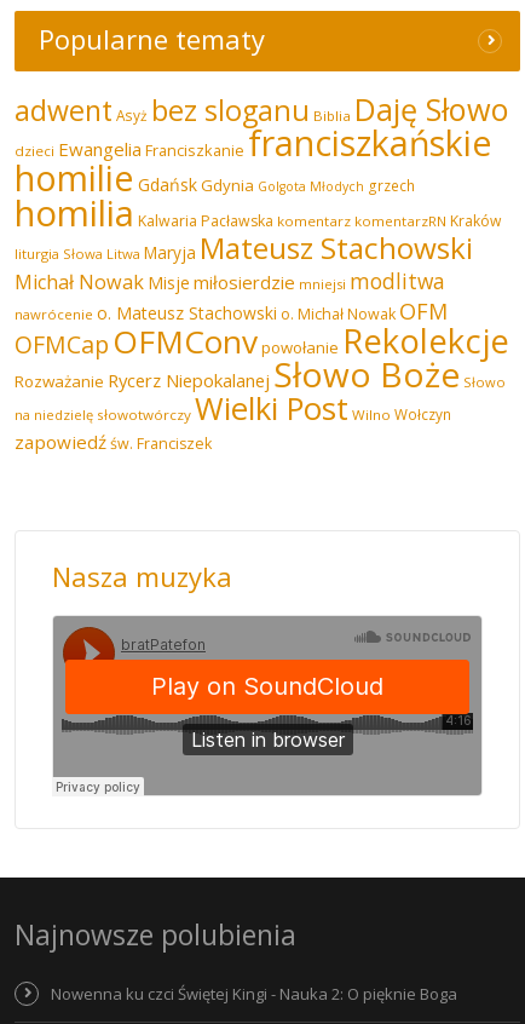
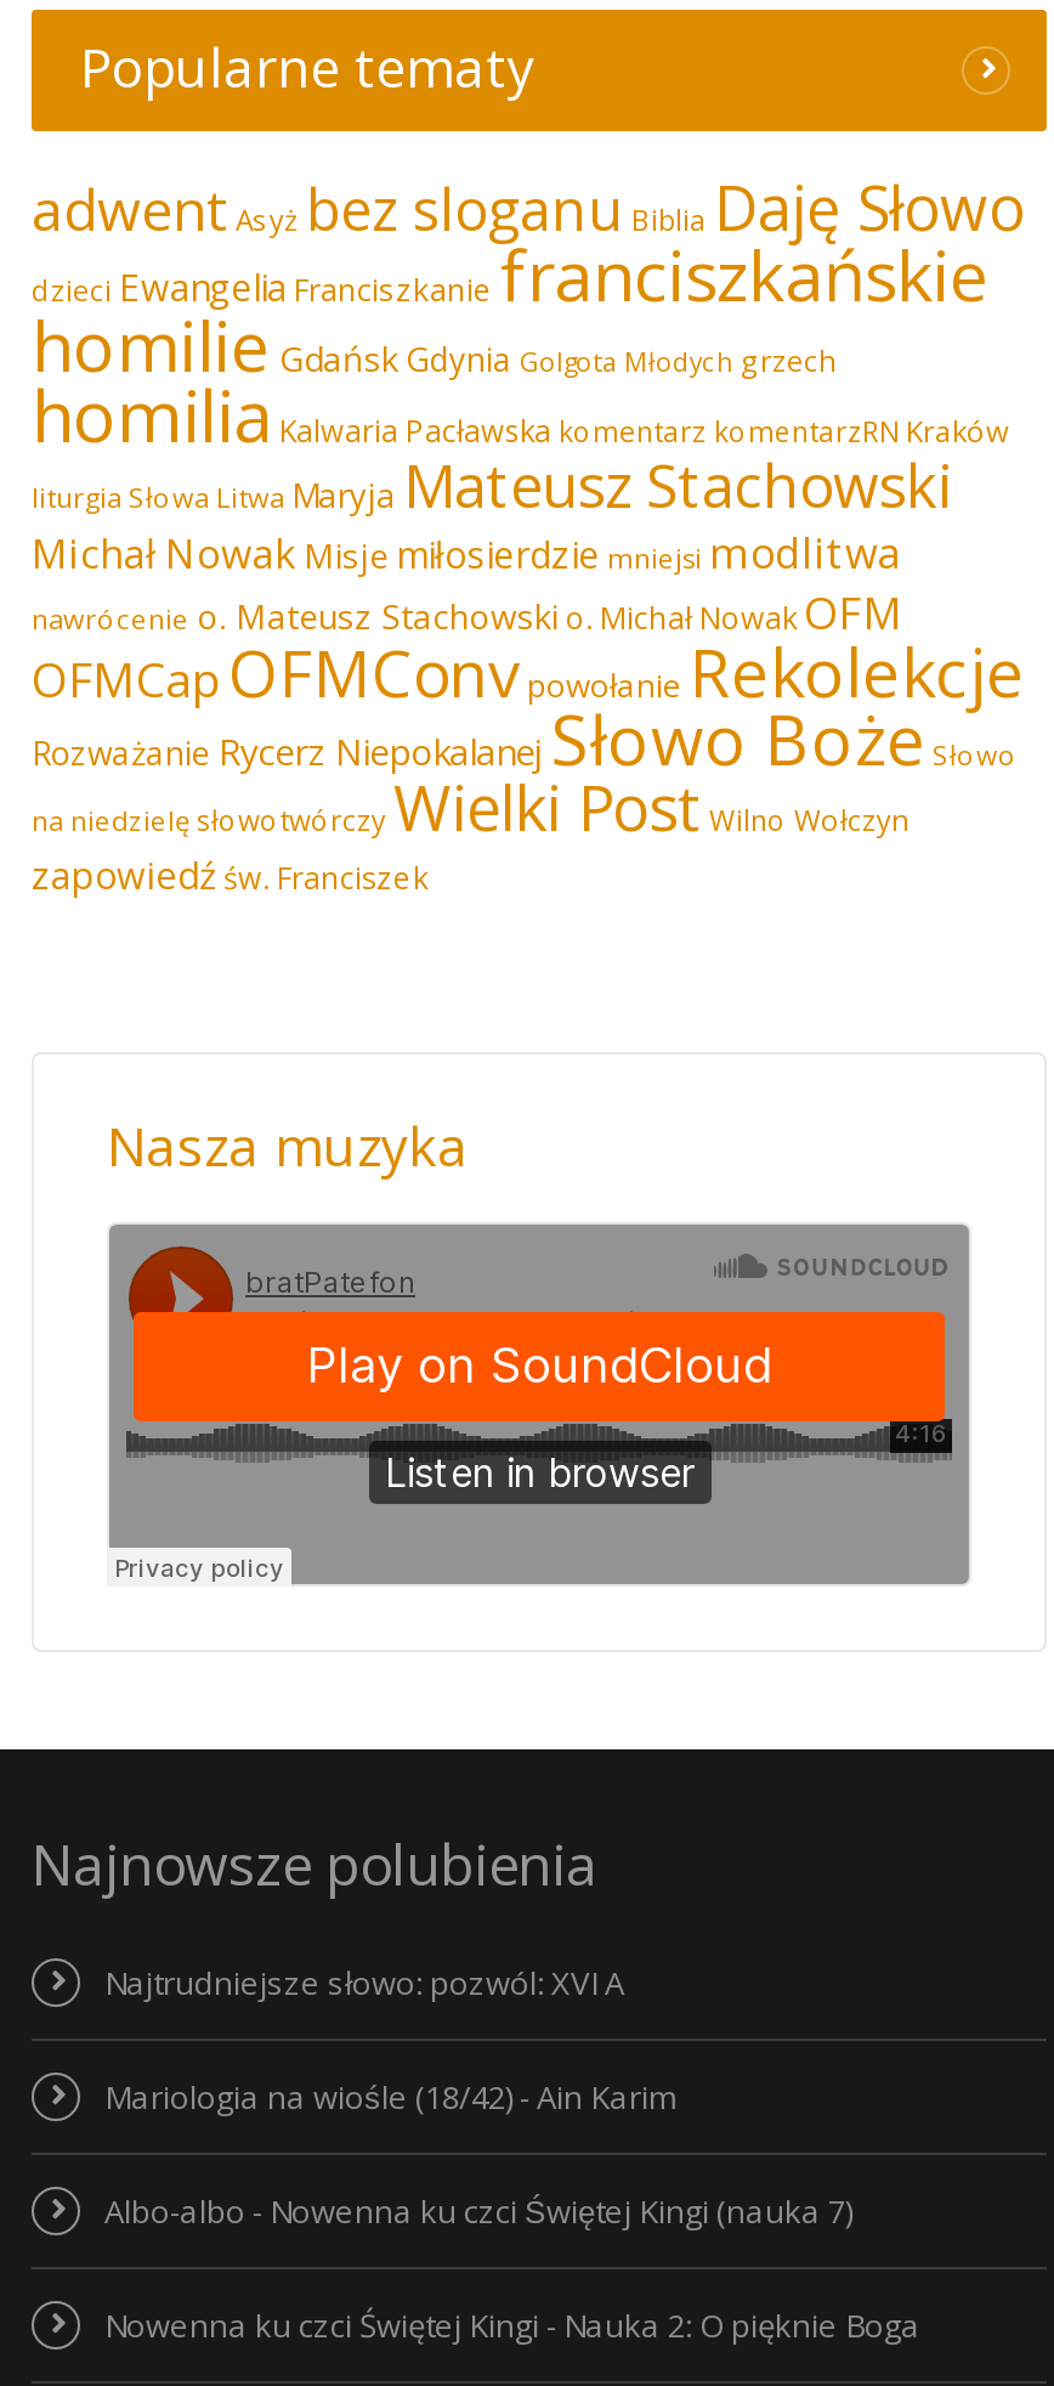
+ Najtrudniejsze słowo: pozwól: XVI A
+ Mariologia na wiośle (18/42) - Ain Karim
+ Albo-albo - Nowenna ku czci Świętej Kingi (nauka 7)
